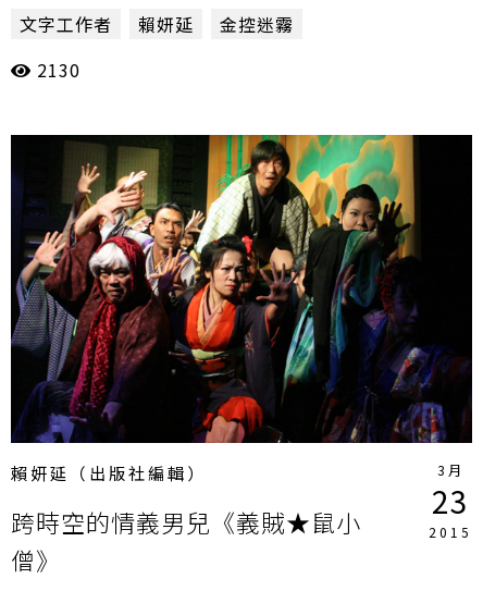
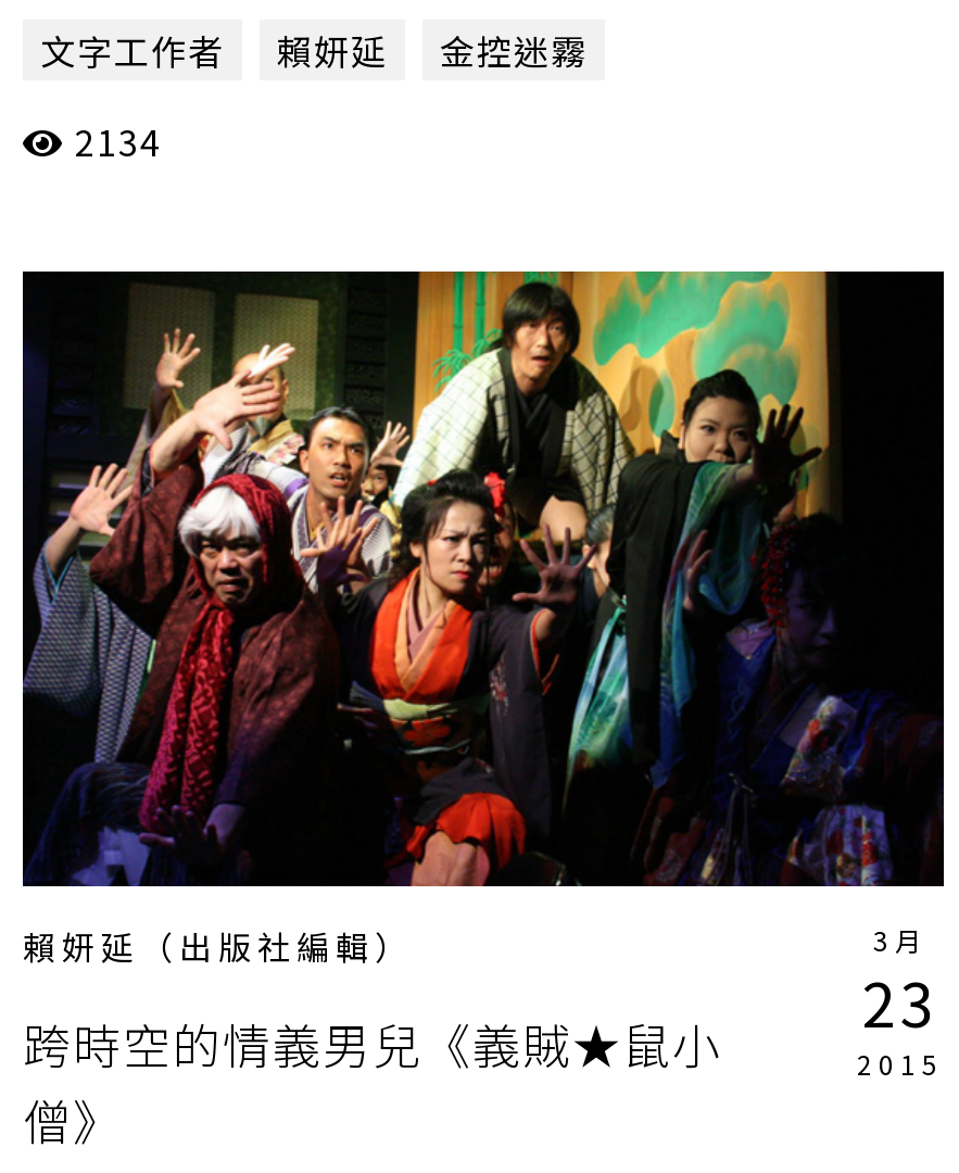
- 2130
+ 2134
